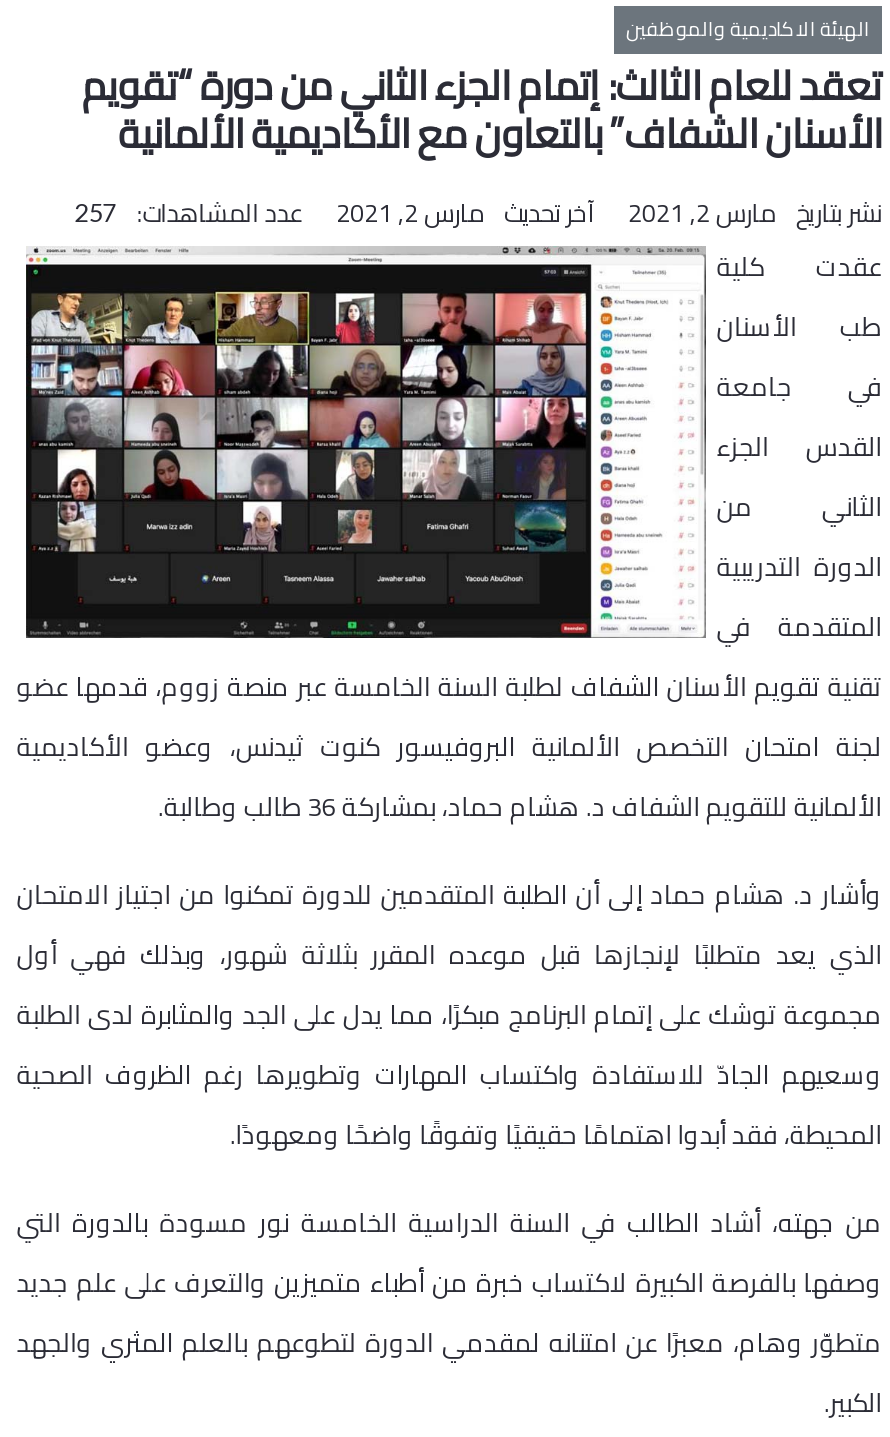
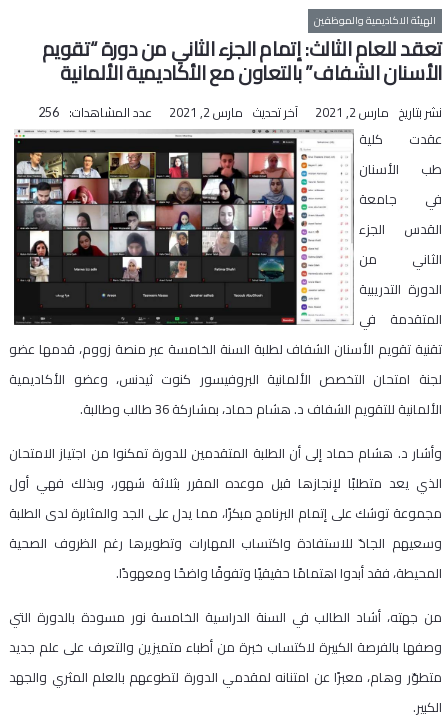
- عدد المشاهدات: 257
+ عدد المشاهدات: 256
